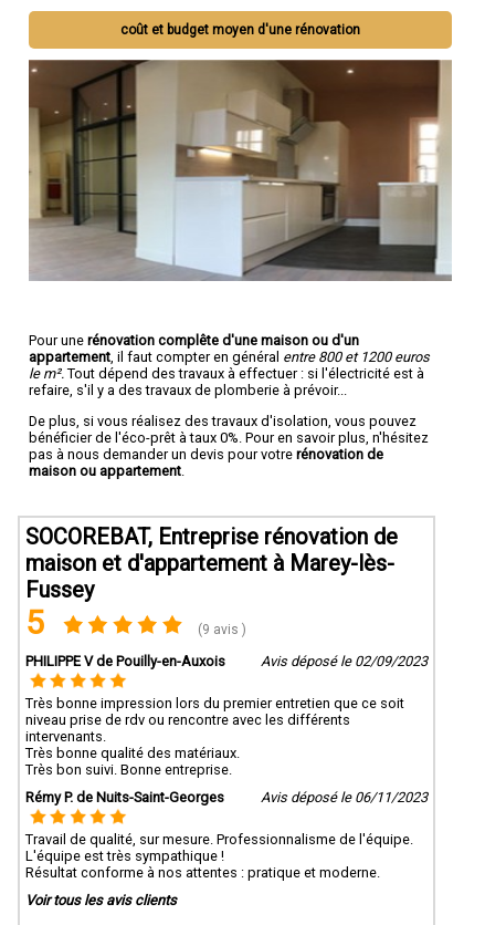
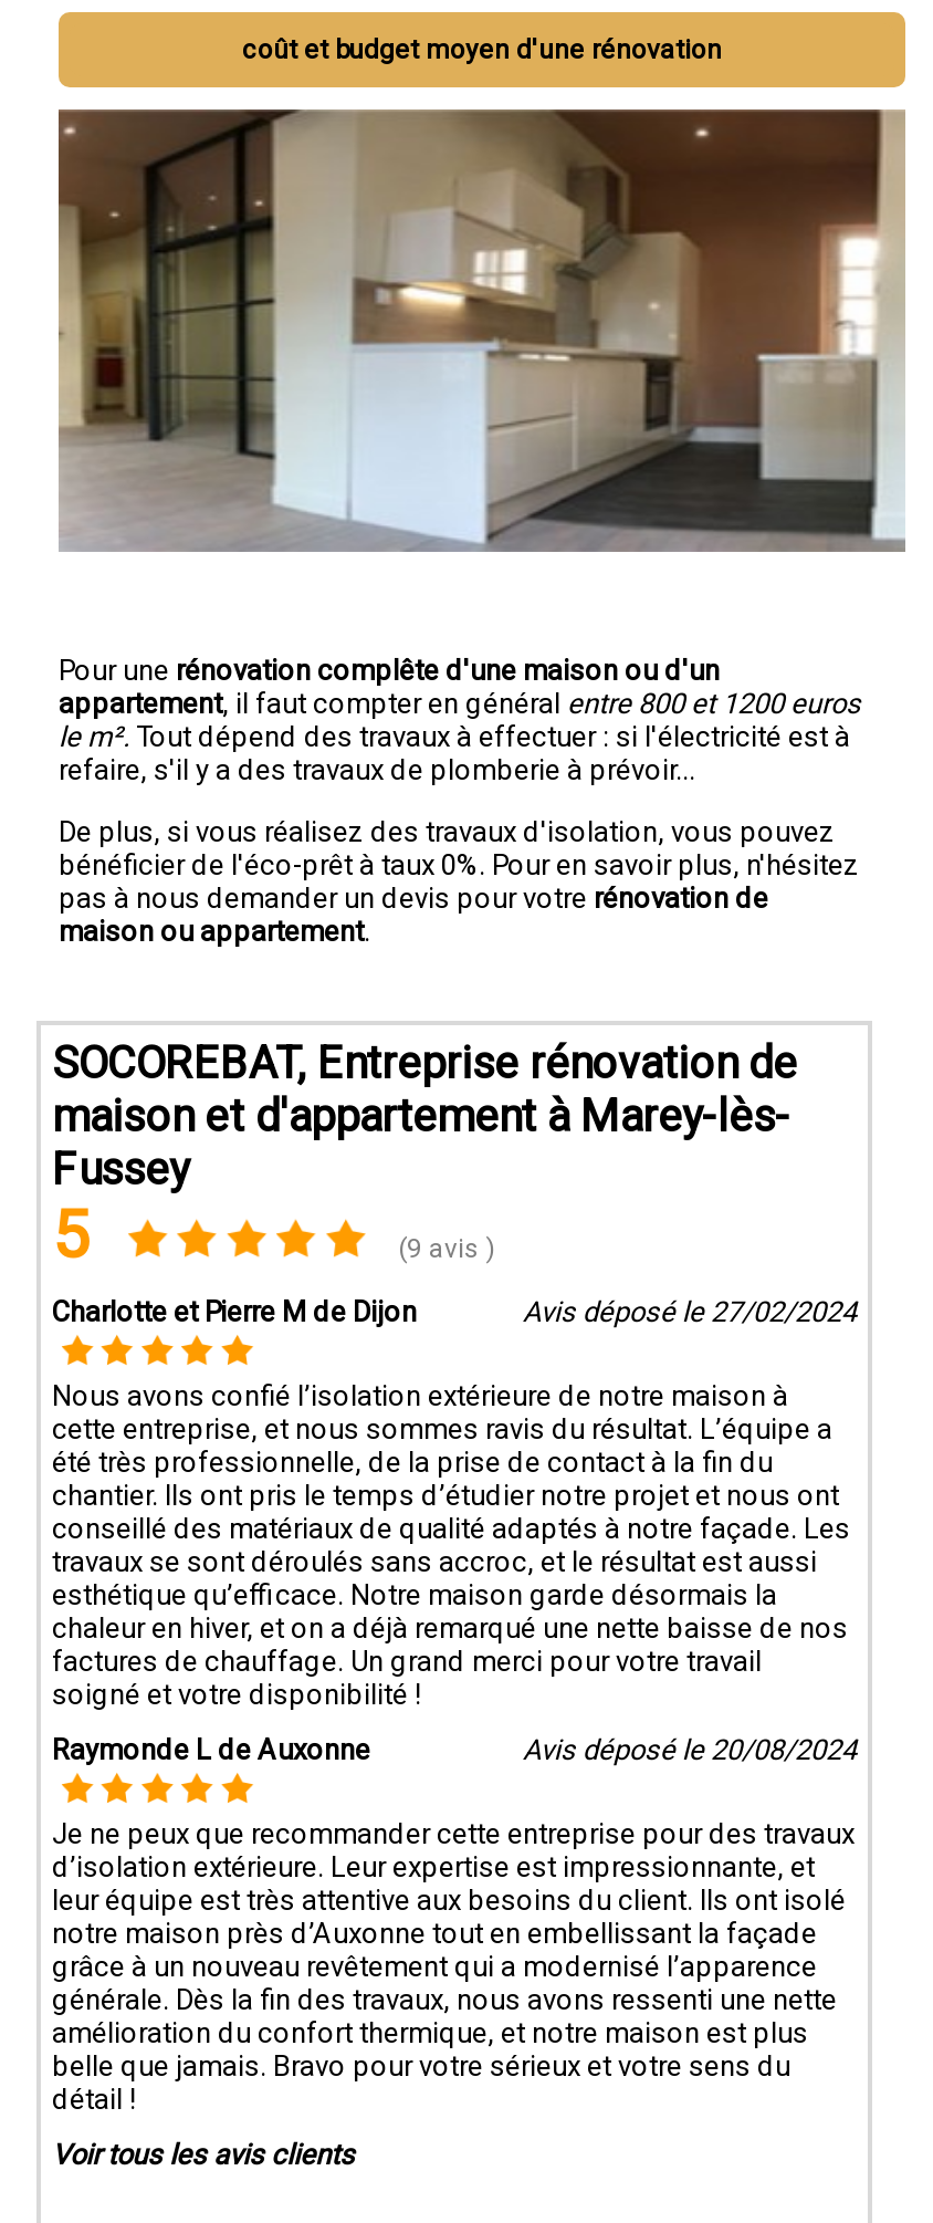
- PHILIPPE V de Pouilly-en-Auxois
- Avis déposé le 02/09/2023
+ Charlotte et Pierre M de Dijon
+ Avis déposé le 27/02/2024

- Très bonne impression lors du premier entretien que ce soit
- niveau prise de rdv ou rencontre avec les différents
- intervenants.
- Très bonne qualité des matériaux.
- Très bon suivi. Bonne entreprise.
+ Nous avons confié l’isolation extérieure de notre maison à
+ cette entreprise, et nous sommes ravis du résultat. L’équipe a
+ été très professionnelle, de la prise de contact à la fin du
+ chantier. Ils ont pris le temps d’étudier notre projet et nous ont
+ conseillé des matériaux de qualité adaptés à notre façade. Les
+ travaux se sont déroulés sans accroc, et le résultat est aussi
+ esthétique qu’efficace. Notre maison garde désormais la
+ chaleur en hiver, et on a déjà remarqué une nette baisse de nos
+ factures de chauffage. Un grand merci pour votre travail
+ soigné et votre disponibilité !

- Rémy P. de Nuits-Saint-Georges
- Avis déposé le 06/11/2023
+ Raymonde L de Auxonne
+ Avis déposé le 20/08/2024

- Travail de qualité, sur mesure. Professionnalisme de l'équipe.
- L'équipe est très sympathique !
- Résultat conforme à nos attentes : pratique et moderne.
+ Je ne peux que recommander cette entreprise pour des travaux
+ d’isolation extérieure. Leur expertise est impressionnante, et
+ leur équipe est très attentive aux besoins du client. Ils ont isolé
+ notre maison près d’Auxonne tout en embellissant la façade
+ grâce à un nouveau revêtement qui a modernisé l’apparence
+ générale. Dès la fin des travaux, nous avons ressenti une nette
+ amélioration du confort thermique, et notre maison est plus
+ belle que jamais. Bravo pour votre sérieux et votre sens du
+ détail !
